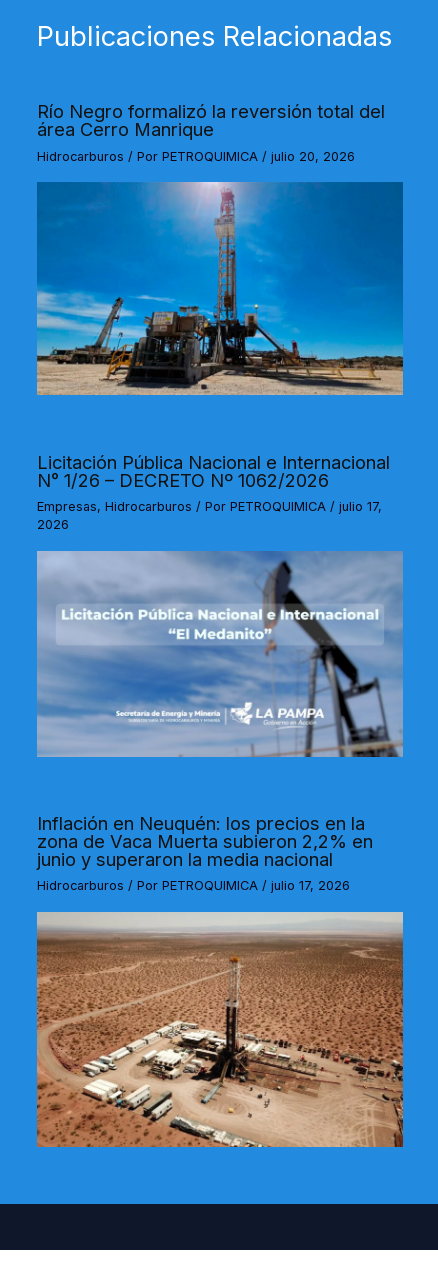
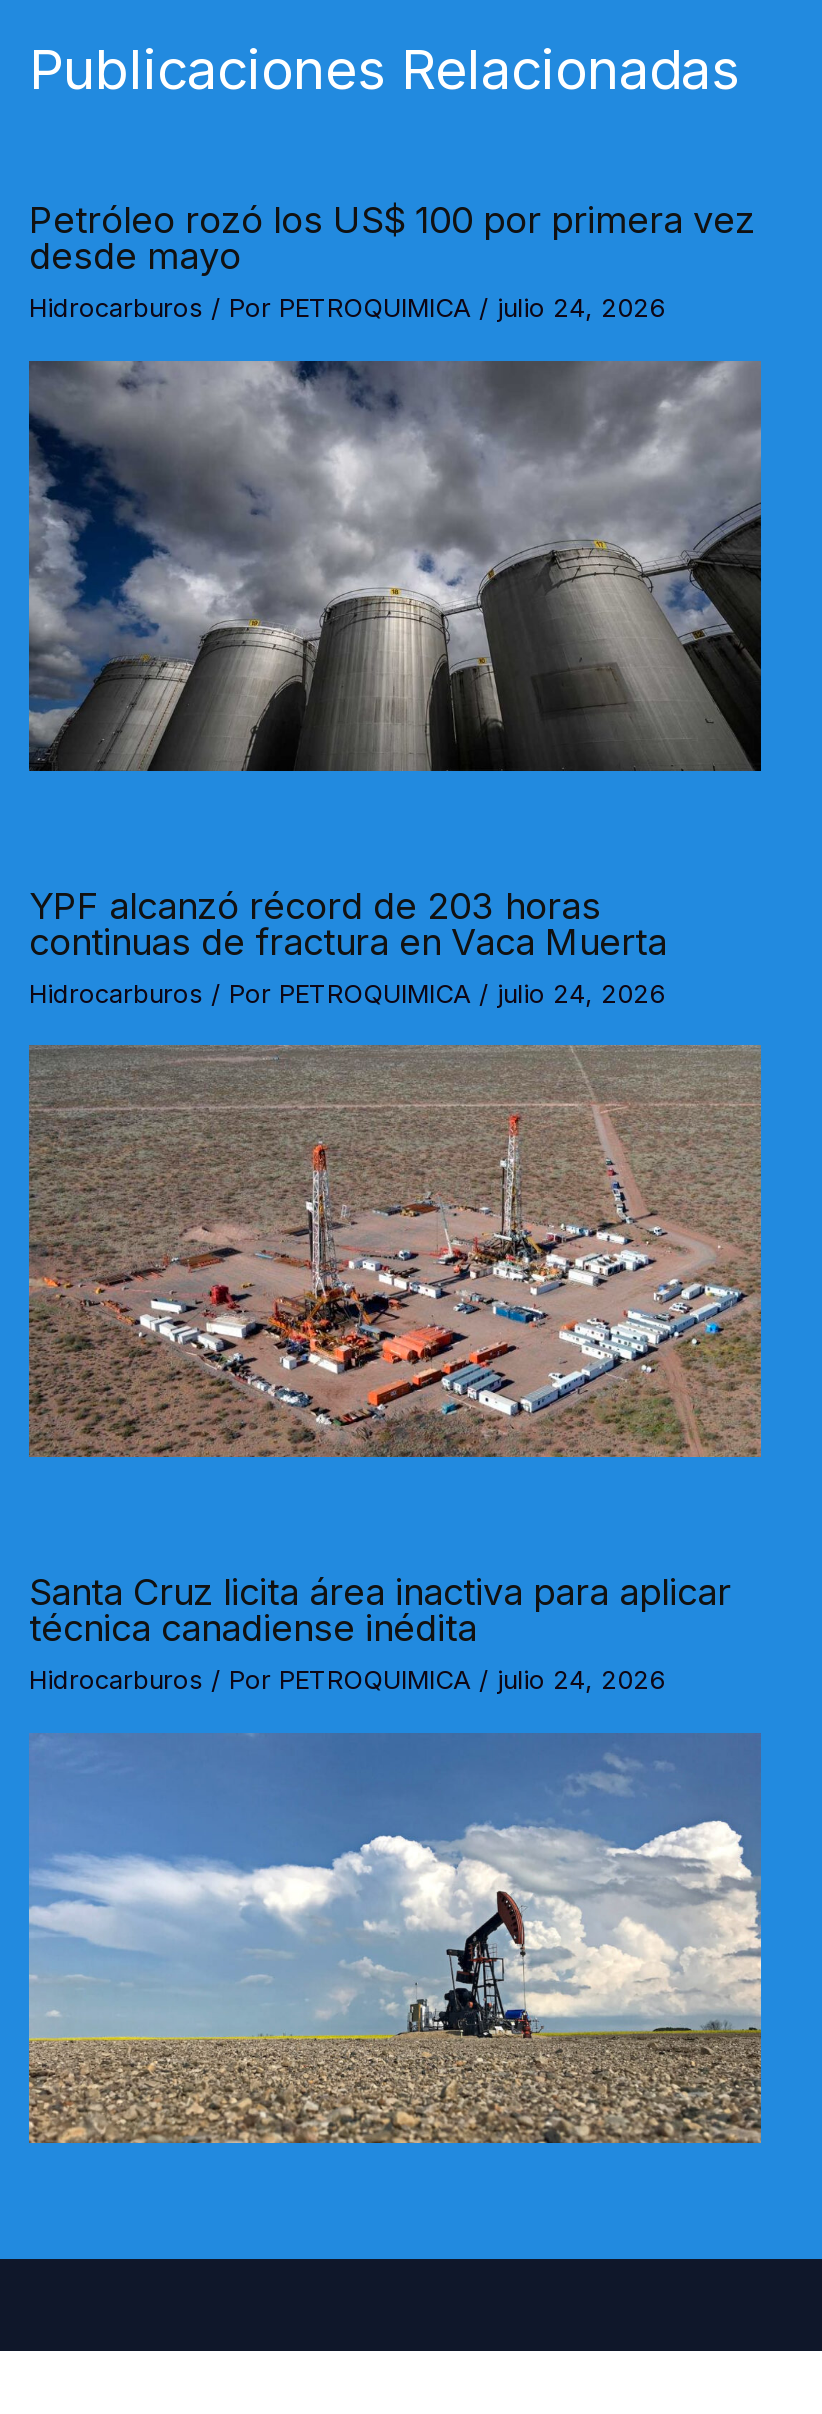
- Río Negro formalizó la reversión total del
- área Cerro Manrique
- Hidrocarburos / Por PETROQUIMICA / julio 20, 2026
+ Petróleo rozó los US$ 100 por primera vez
+ desde mayo
+ Hidrocarburos / Por PETROQUIMICA / julio 24, 2026

- [image]
+ [image]

- Licitación Pública Nacional e Internacional
- N° 1/26 – DECRETO Nº 1062/2026
- Empresas, Hidrocarburos / Por PETROQUIMICA / julio 17,
- 2026
+ YPF alcanzó récord de 203 horas
+ continuas de fractura en Vaca Muerta
+ Hidrocarburos / Por PETROQUIMICA / julio 24, 2026

- [image]
+ [image]

- Inflación en Neuquén: los precios en la
- zona de Vaca Muerta subieron 2,2% en
- junio y superaron la media nacional
- Hidrocarburos / Por PETROQUIMICA / julio 17, 2026
+ Santa Cruz licita área inactiva para aplicar
+ técnica canadiense inédita
+ Hidrocarburos / Por PETROQUIMICA / julio 24, 2026

- [image]
+ [image]
